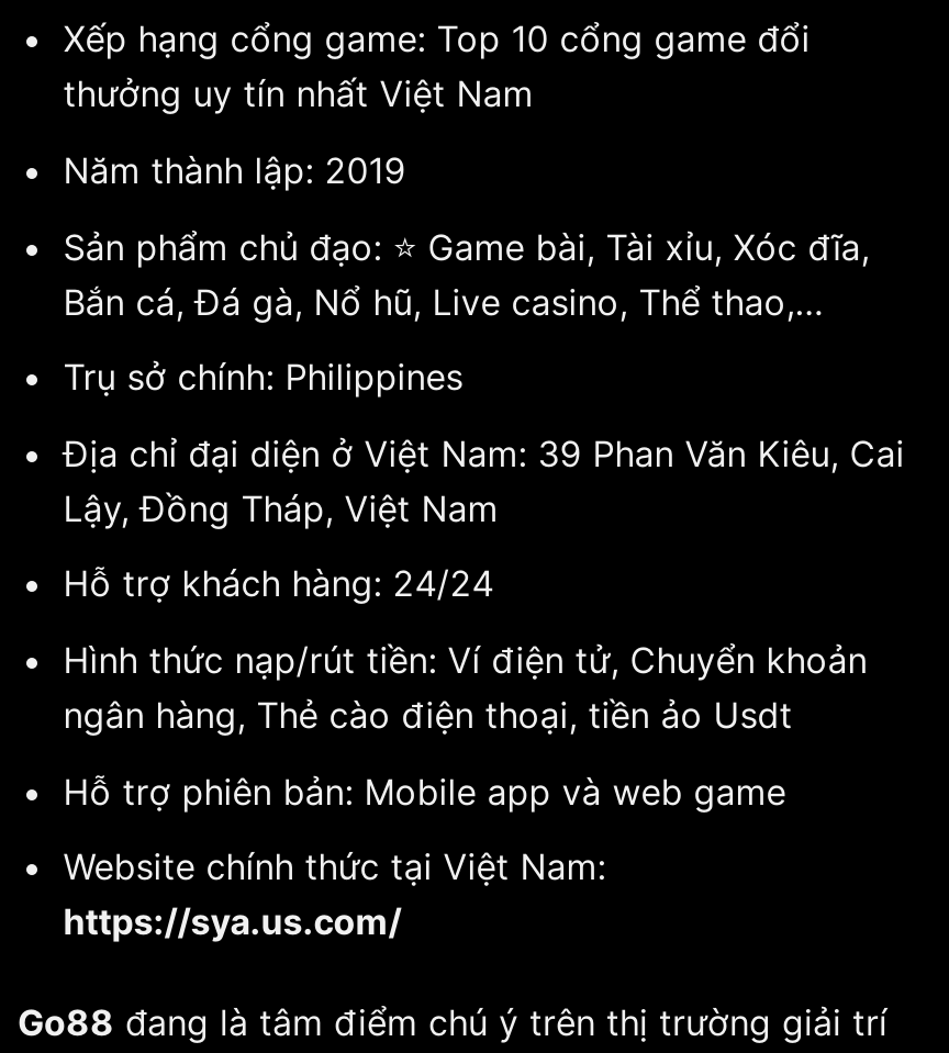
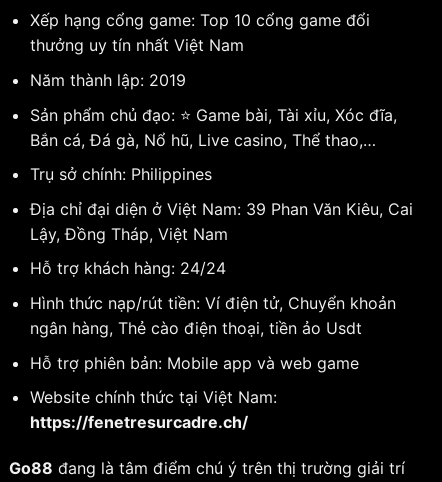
- https://sya.us.com/
+ https://fenetresurcadre.ch/
